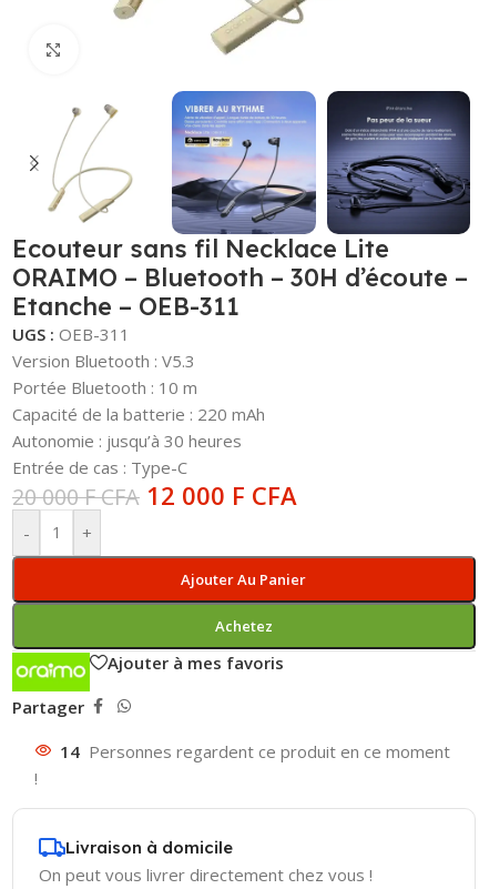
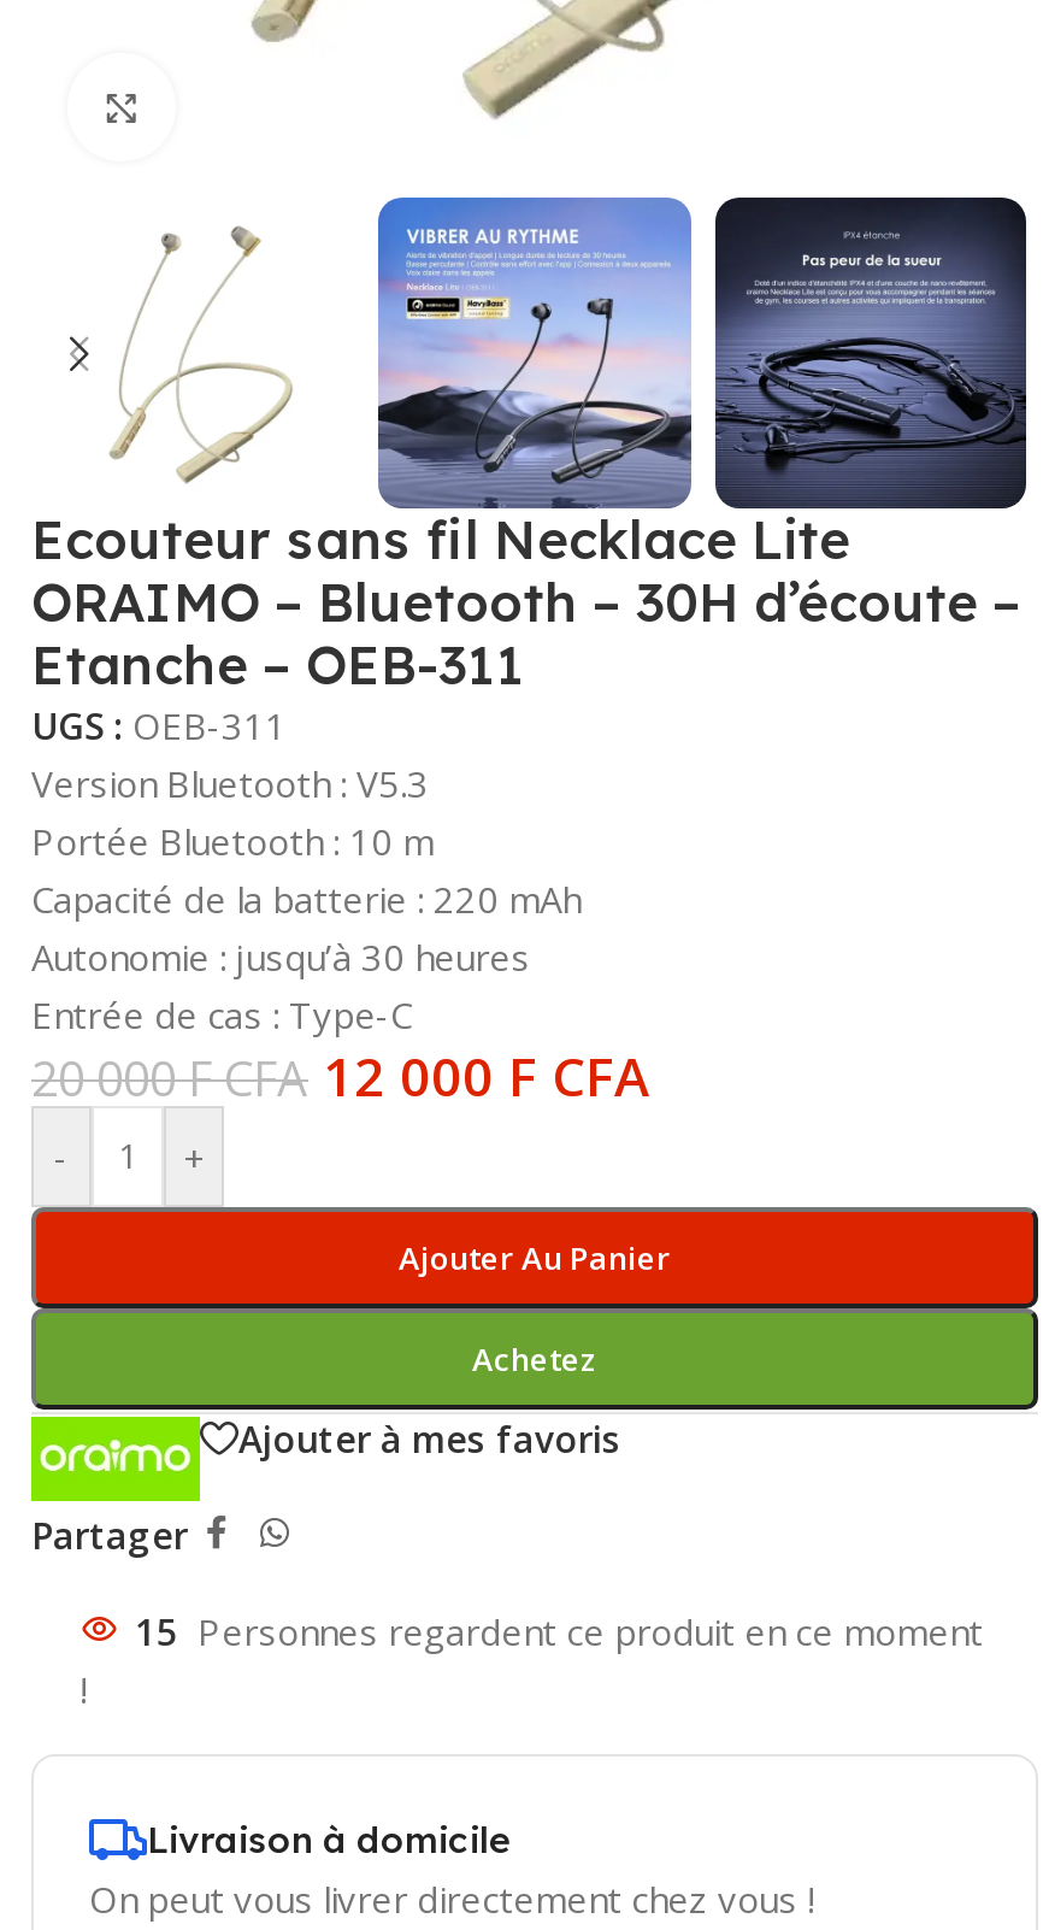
- 14 Personnes regardent ce produit en ce moment
+ 15 Personnes regardent ce produit en ce moment
